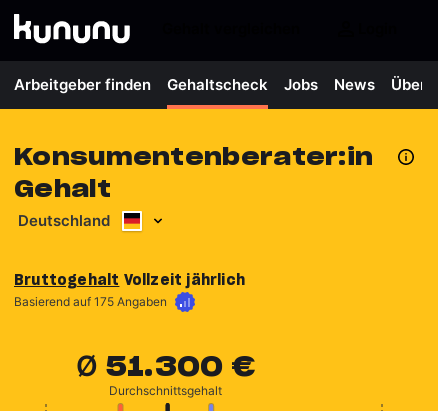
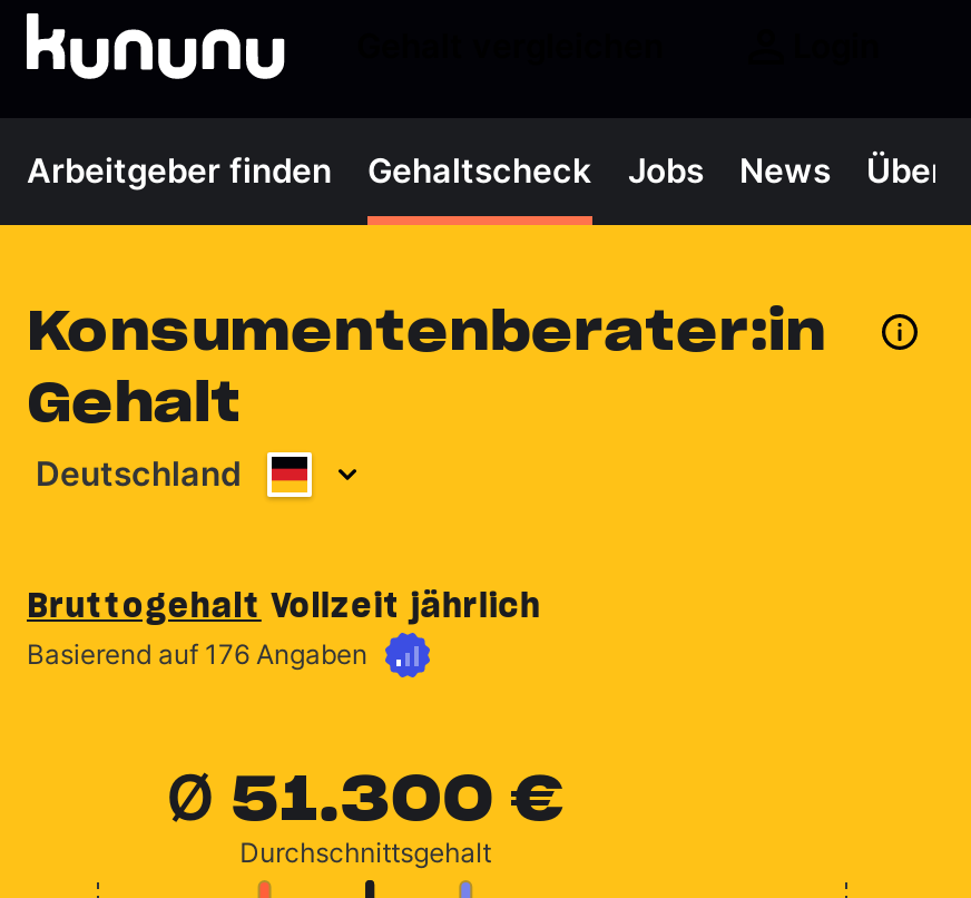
- Basierend auf 175 Angaben
+ Basierend auf 176 Angaben
